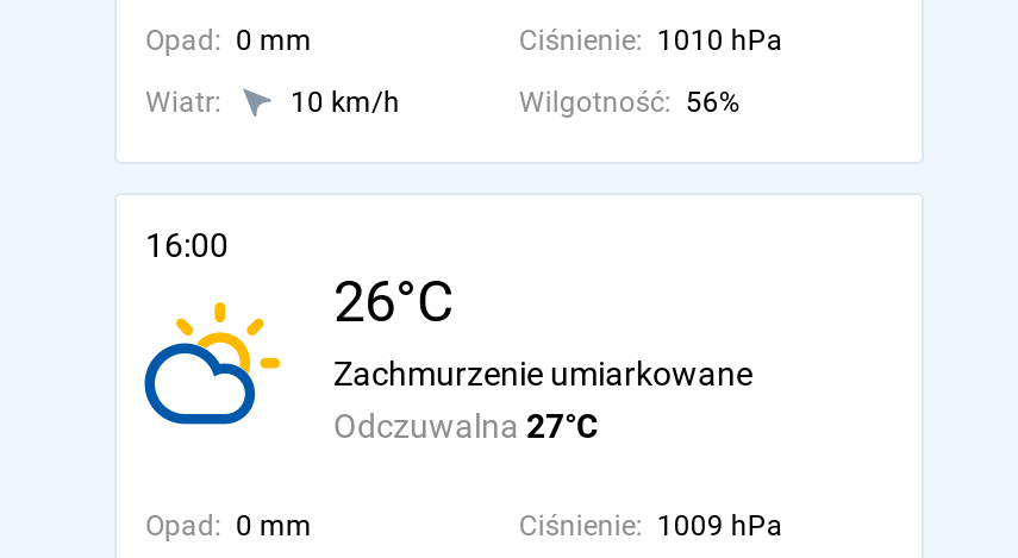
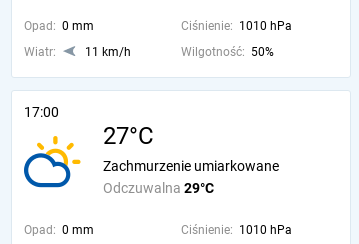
- 10 km/h
- Wilgotność: 56%
+ 11 km/h
+ Wilgotność: 50%

- 16:00
- 26°C
+ 17:00
+ 27°C

- Odczuwalna 27°C
+ Odczuwalna 29°C

- Ciśnienie: 1009 hPa
+ Ciśnienie: 1010 hPa
